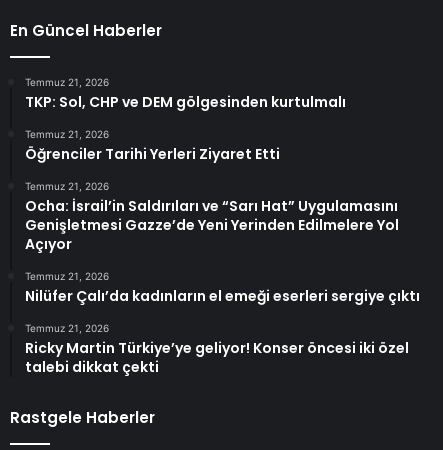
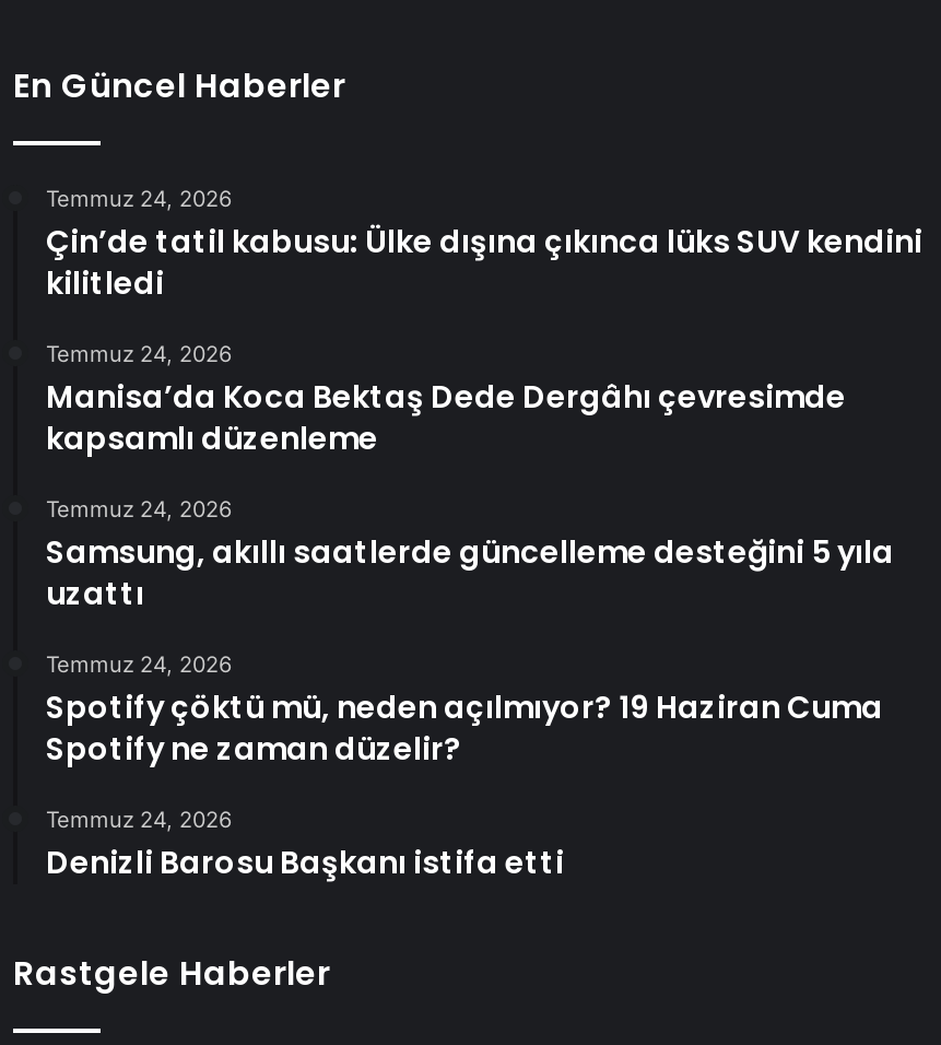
- Temmuz 21, 2026
- TKP: Sol, CHP ve DEM gölgesinden kurtulmalı
+ Temmuz 24, 2026
+ Çin’de tatil kabusu: Ülke dışına çıkınca lüks SUV kendini
+ kilitledi

- Temmuz 21, 2026
- Öğrenciler Tarihi Yerleri Ziyaret Etti
+ Temmuz 24, 2026
+ Manisa’da Koca Bektaş Dede Dergâhı çevresimde
+ kapsamlı düzenleme

- Temmuz 21, 2026
- Ocha: İsrail’in Saldırıları ve “Sarı Hat” Uygulamasını
- Genişletmesi Gazze’de Yeni Yerinden Edilmelere Yol
- Açıyor
+ Temmuz 24, 2026
+ Samsung, akıllı saatlerde güncelleme desteğini 5 yıla
+ uzattı

- Temmuz 21, 2026
- Nilüfer Çalı’da kadınların el emeği eserleri sergiye çıktı
+ Temmuz 24, 2026
+ Spotify çöktü mü, neden açılmıyor? 19 Haziran Cuma
+ Spotify ne zaman düzelir?

- Temmuz 21, 2026
- Ricky Martin Türkiye’ye geliyor! Konser öncesi iki özel
- talebi dikkat çekti
+ Temmuz 24, 2026
+ Denizli Barosu Başkanı istifa etti
